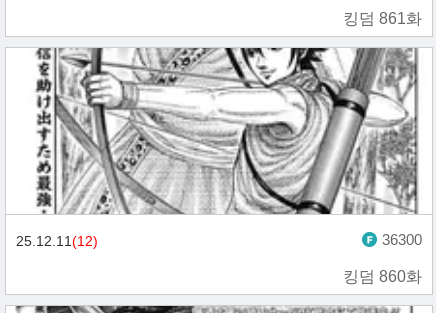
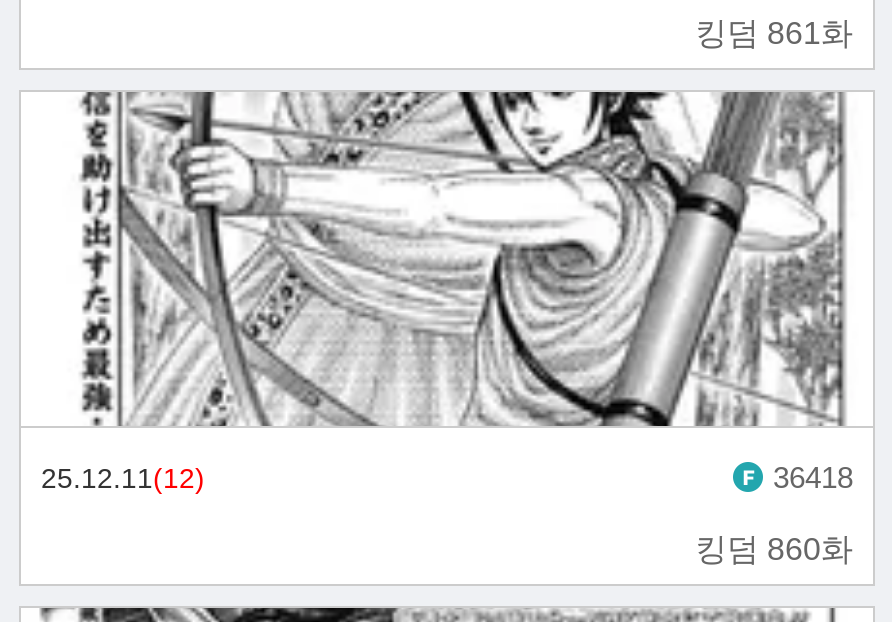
- 36300
+ 36418
